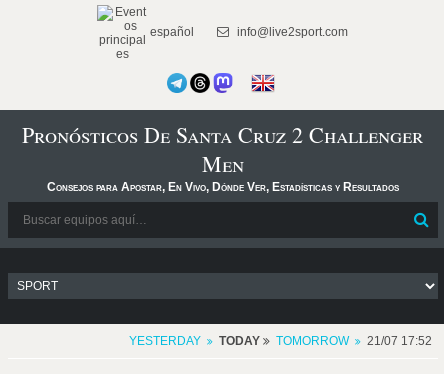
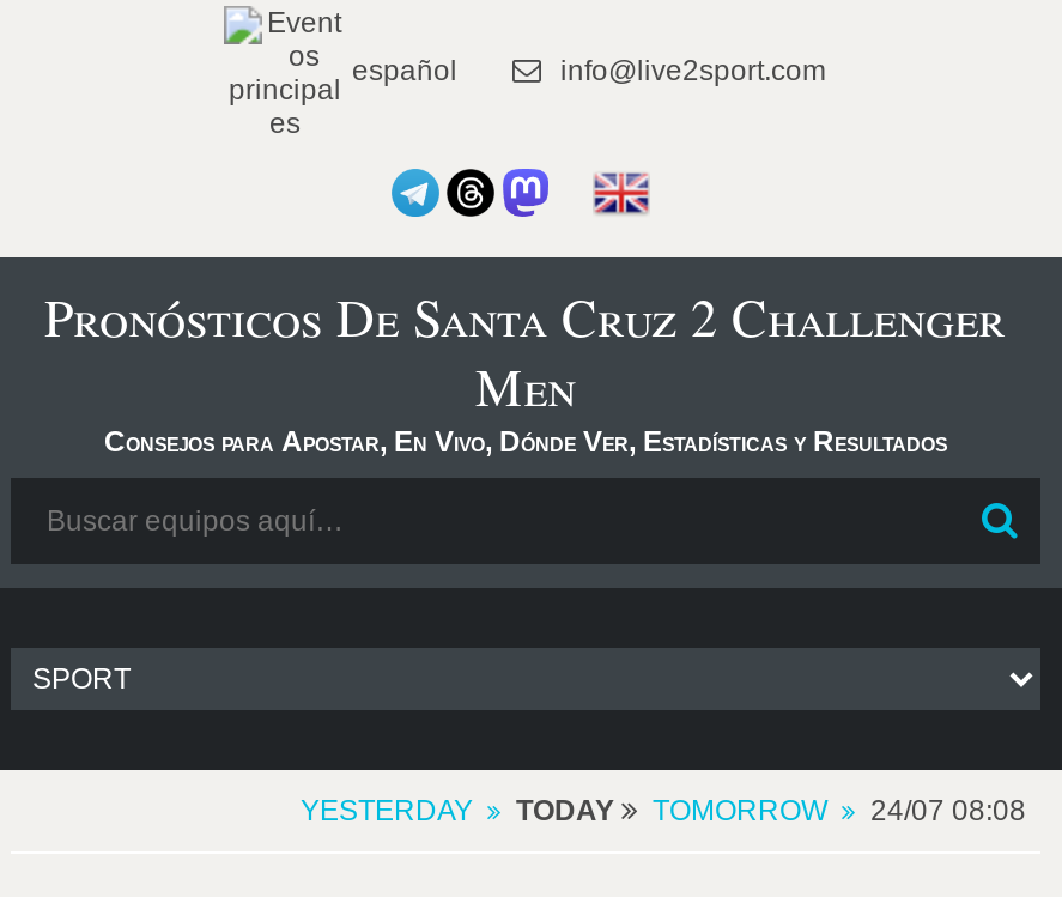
- YESTERDAY TODAY TOMORROW 21/07 17:52
+ YESTERDAY TODAY TOMORROW 24/07 08:08
